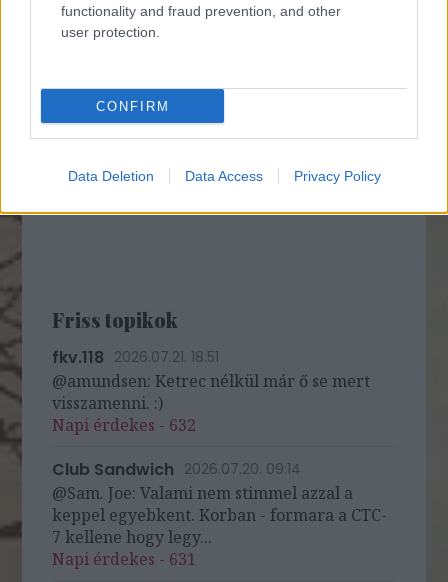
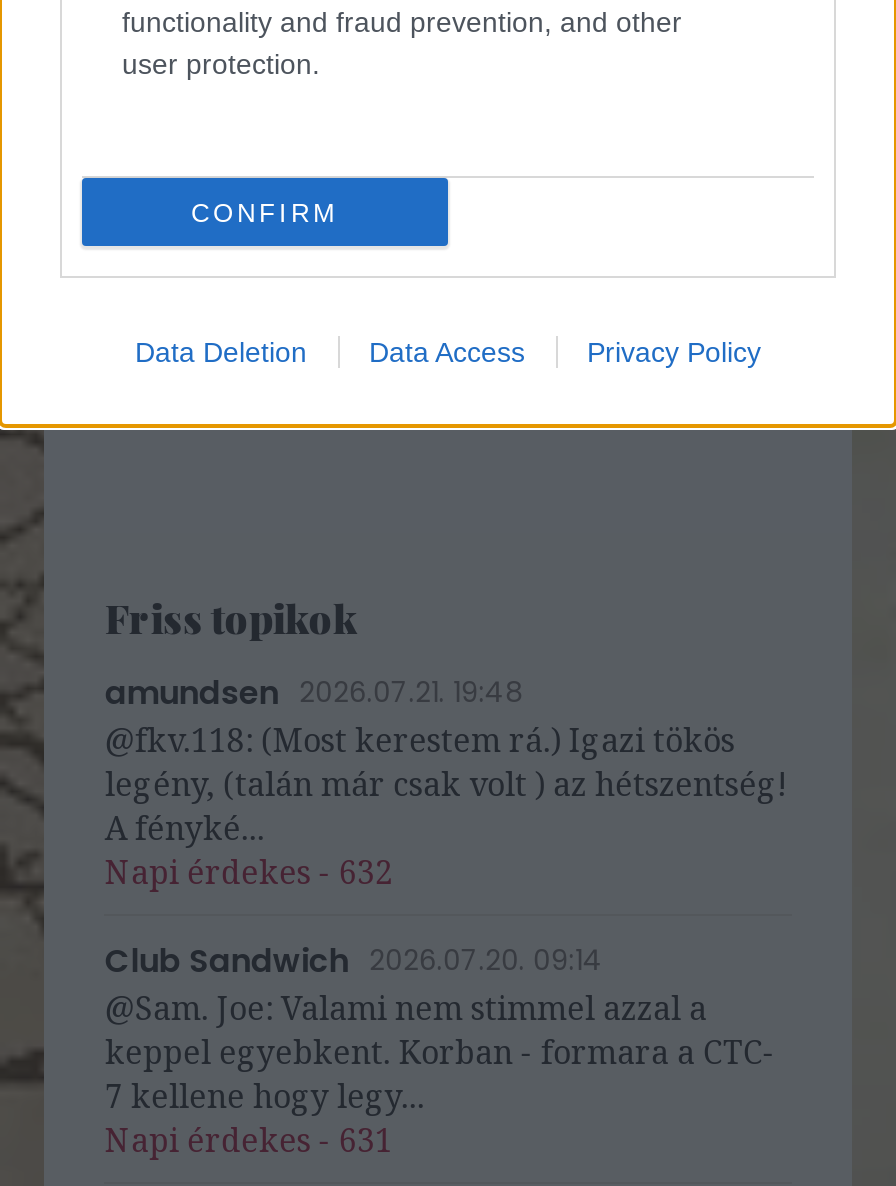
- fkv.118 2026.07.21. 18:51
- @amundsen: Ketrec nélkül már ő se mert
- visszamenni. :)
+ amundsen 2026.07.21. 19:48
+ @fkv.118: (Most kerestem rá.) Igazi tökös
+ legény, (talán már csak volt ) az hétszentség!
+ A fényké...
